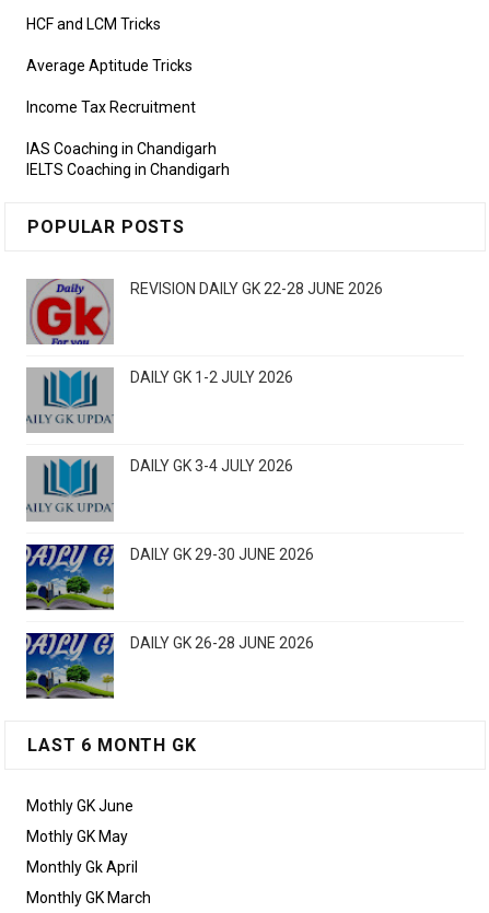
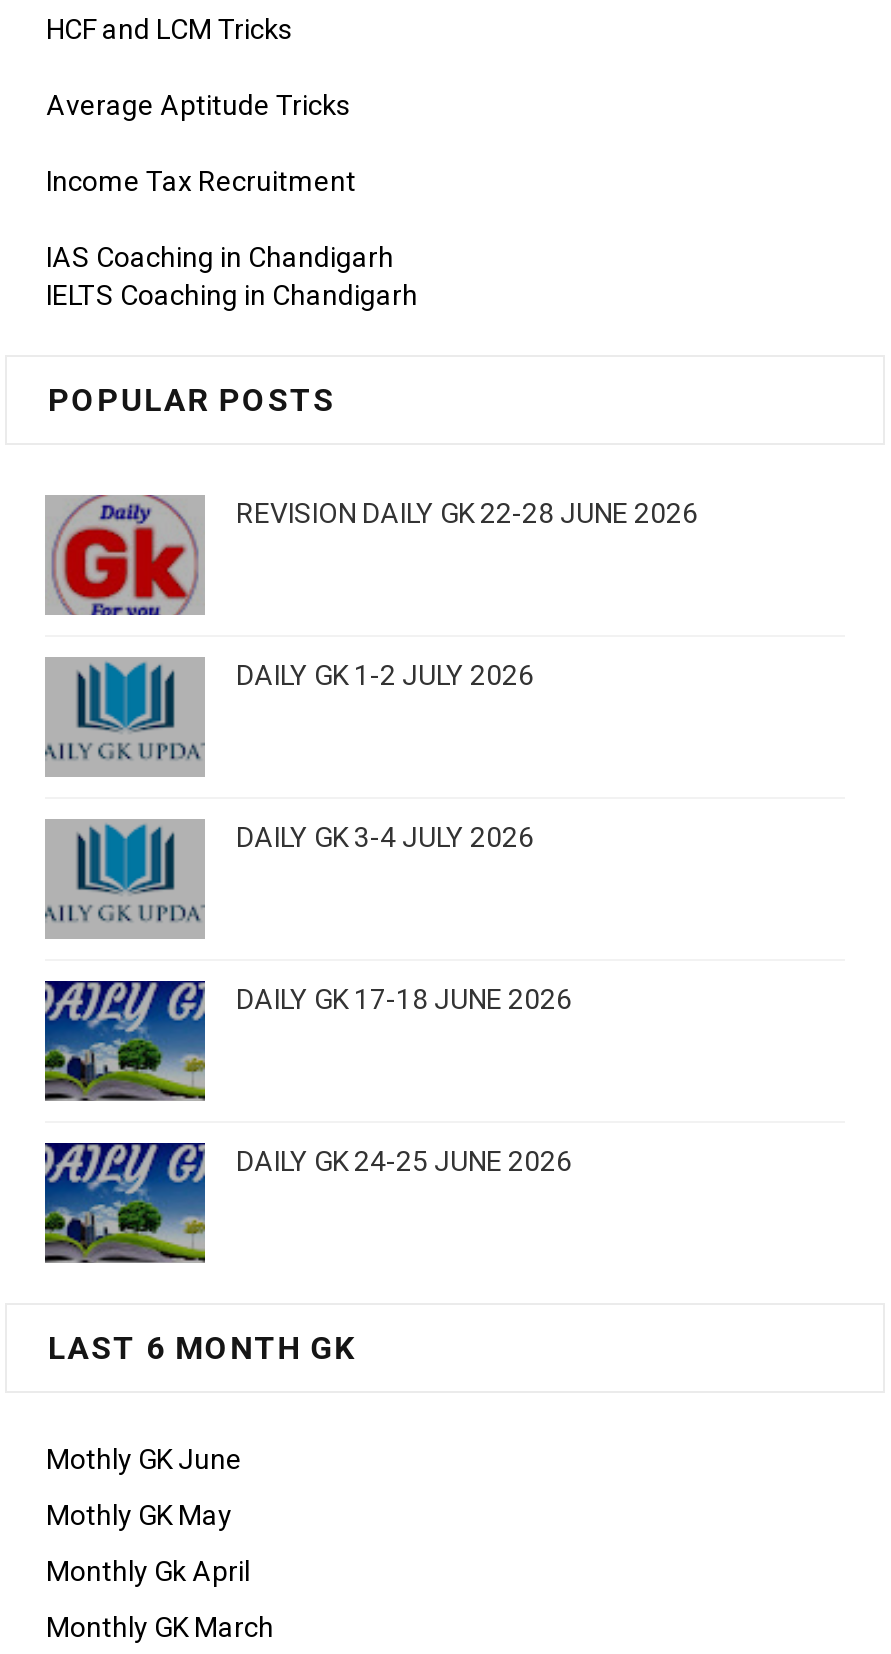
- DAILY GK 29-30 JUNE 2026
+ DAILY GK 17-18 JUNE 2026

- DAILY GK 26-28 JUNE 2026
+ DAILY GK 24-25 JUNE 2026
